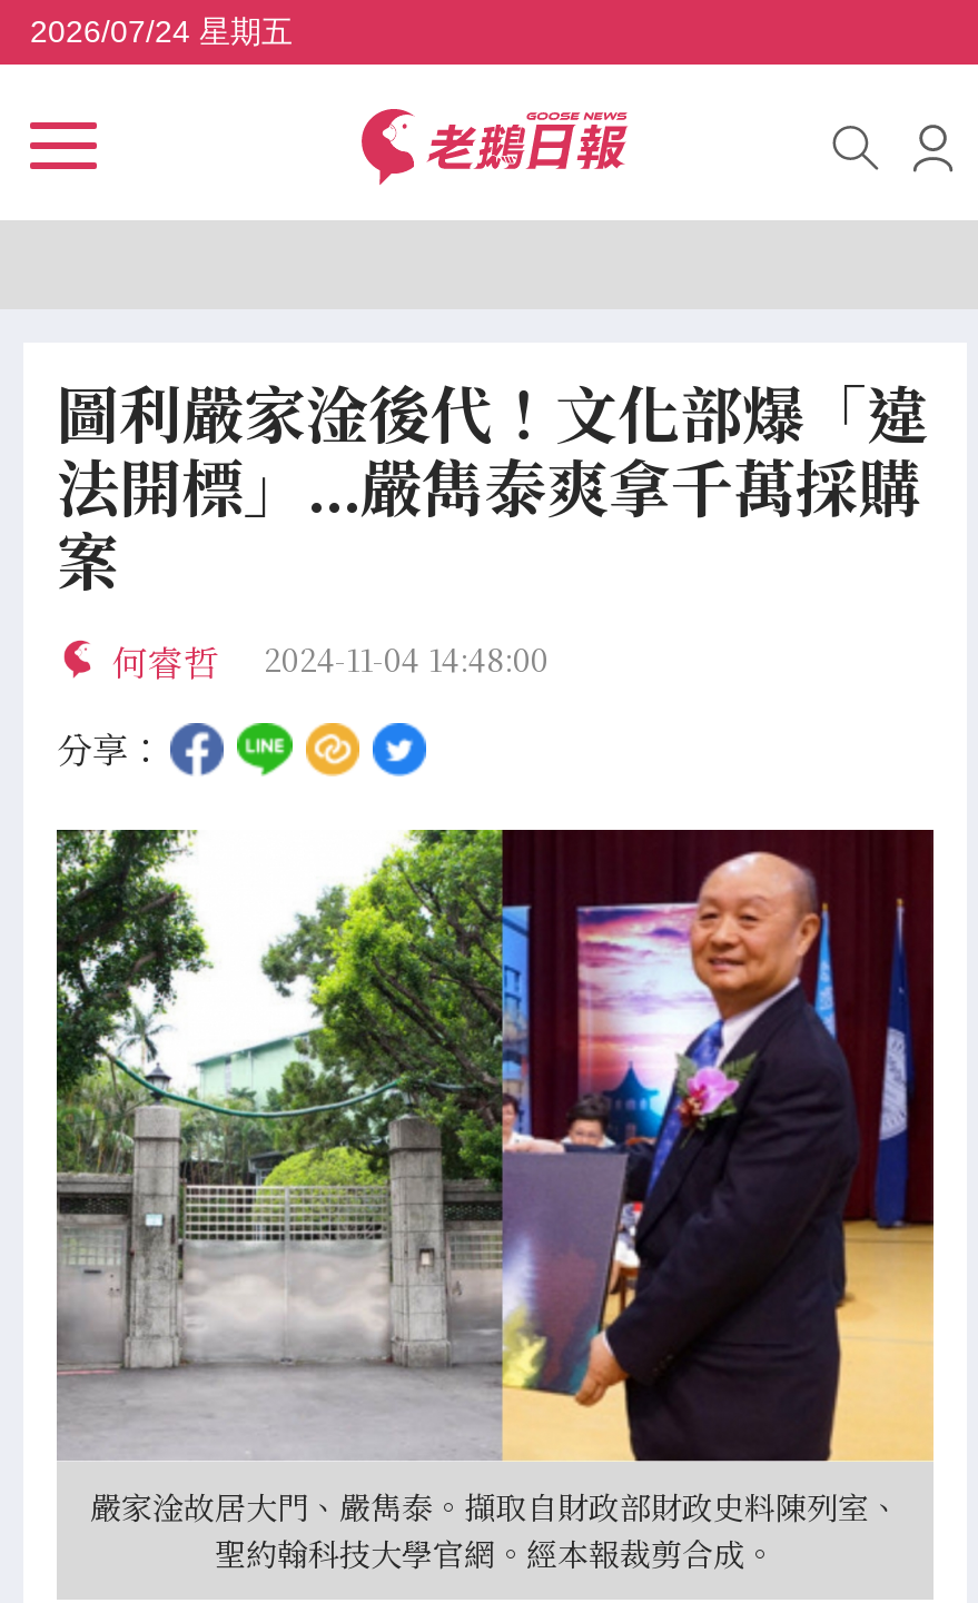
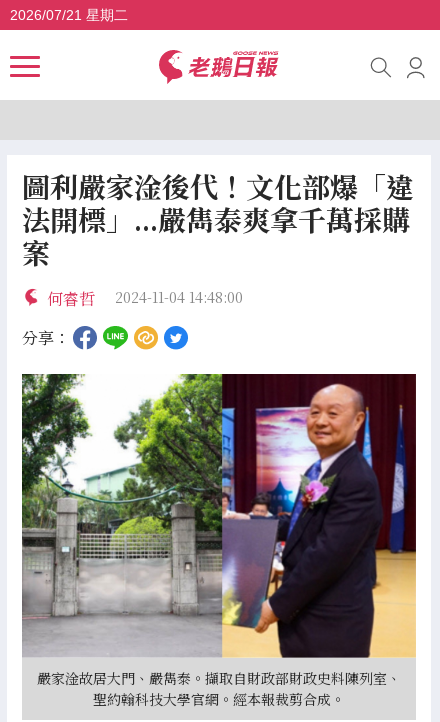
- 2026/07/24 星期五
+ 2026/07/21 星期二
